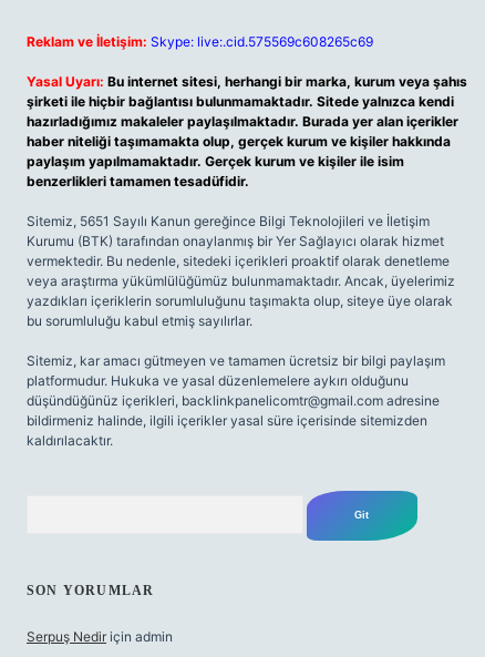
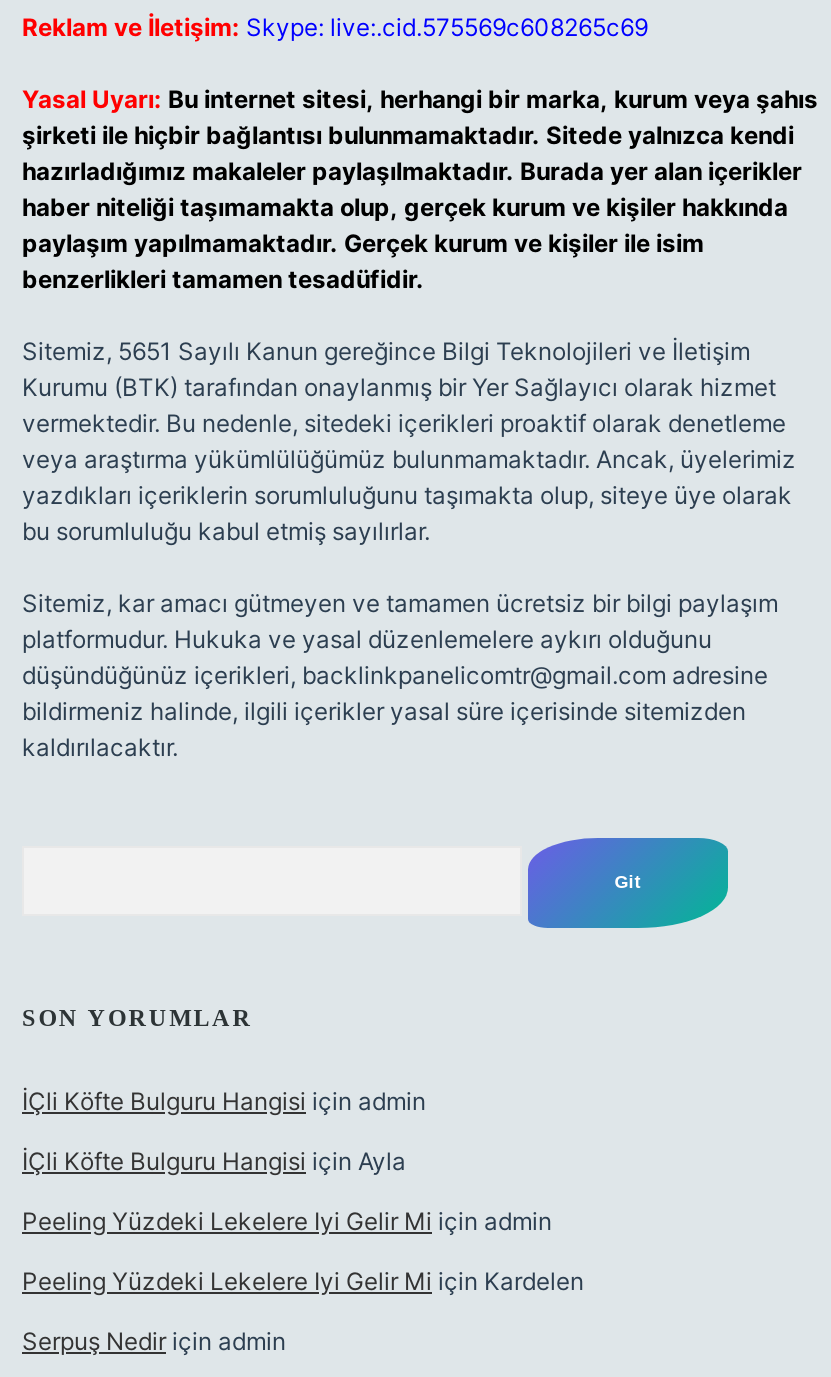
+ İÇli Köfte Bulguru Hangisi için admin
+ İÇli Köfte Bulguru Hangisi için Ayla
+ Peeling Yüzdeki Lekelere Iyi Gelir Mi için admin
+ Peeling Yüzdeki Lekelere Iyi Gelir Mi için Kardelen
